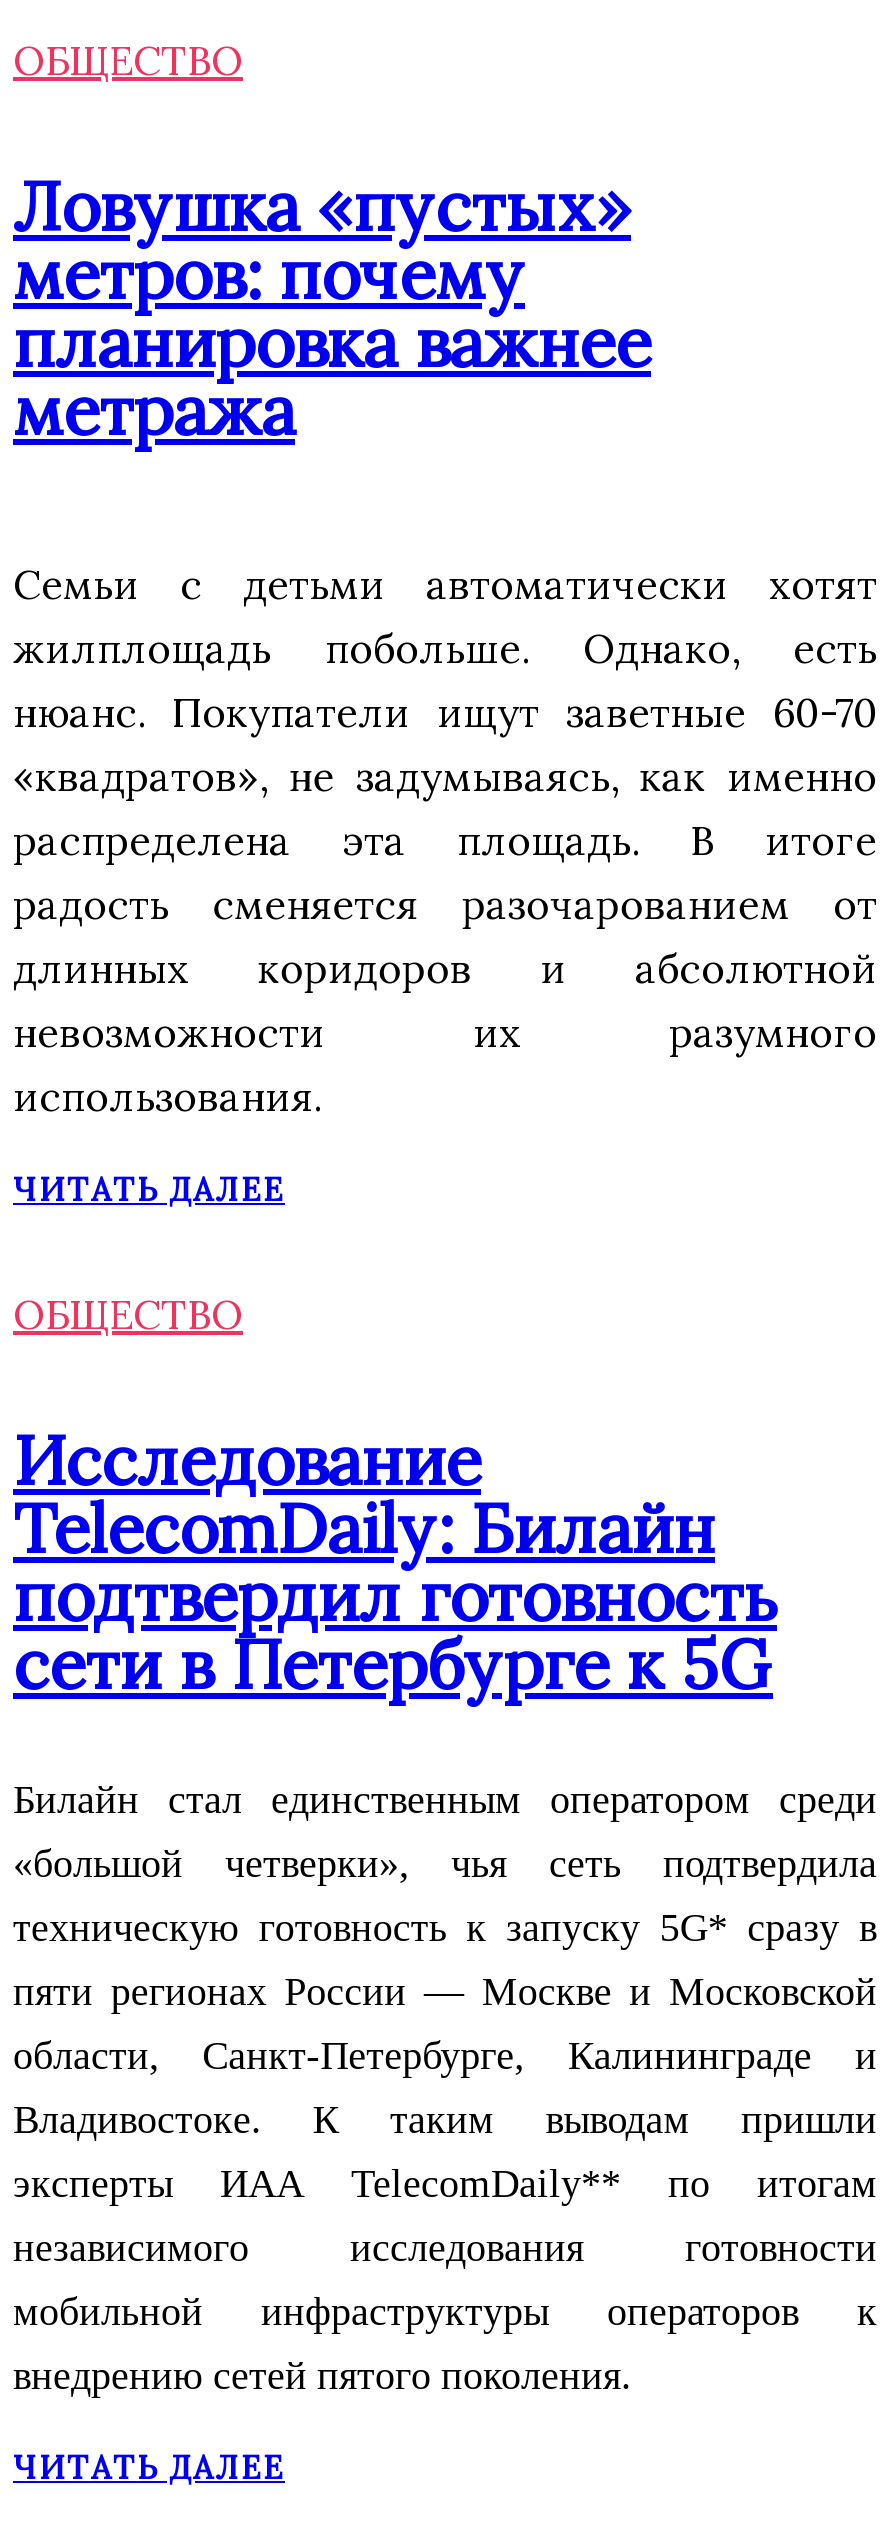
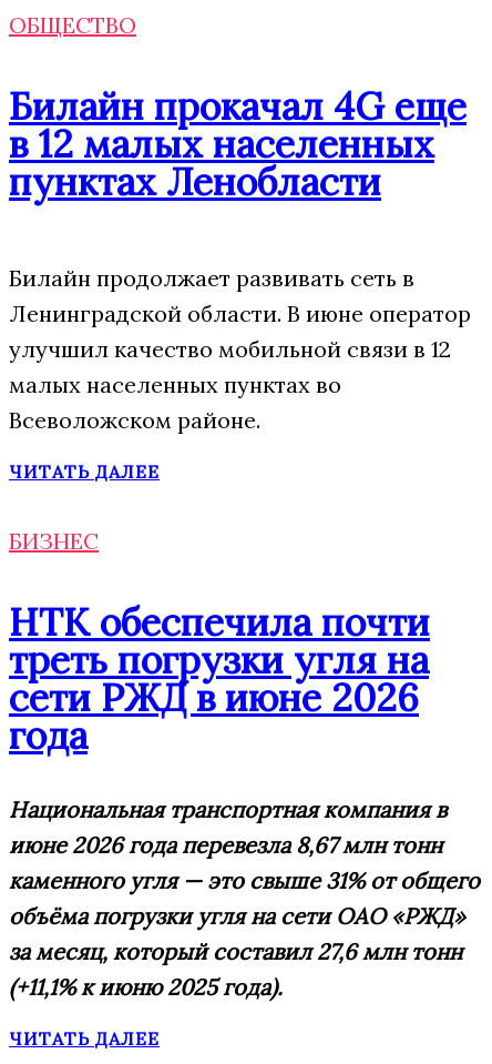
- Ловушка «пустых»
- метров: почему
- планировка важнее
- метража
+ Билайн прокачал 4G еще
+ в 12 малых населенных
+ пунктах Ленобласти

- Семьи с детьми автоматически хотят
- жилплощадь побольше. Однако, есть
- нюанс. Покупатели ищут заветные 60-70
- «квадратов», не задумываясь, как именно
- распределена эта площадь. В итоге
- радость сменяется разочарованием от
- длинных коридоров и абсолютной
- невозможности их разумного
- использования.
+ Билайн продолжает развивать сеть в
+ Ленинградской области. В июне оператор
+ улучшил качество мобильной связи в 12
+ малых населенных пунктах во
+ Всеволожском районе.

- ОБЩЕСТВО
- Исследование
- TelecomDaily: Билайн
- подтвердил готовность
- сети в Петербурге к 5G
- Билайн стал единственным оператором среди
- «большой четверки», чья сеть подтвердила
- техническую готовность к запуску 5G* сразу в
- пяти регионах России — Москве и Московской
- области, Санкт-Петербурге, Калининграде и
- Владивостоке. К таким выводам пришли
- эксперты ИАА TelecomDaily** по итогам
- независимого исследования готовности
- мобильной инфраструктуры операторов к
- внедрению сетей пятого поколения.
+ БИЗНЕС
+ НТК обеспечила почти
+ треть погрузки угля на
+ сети РЖД в июне 2026
+ года
+ Национальная транспортная компания в
+ июне 2026 года перевезла 8,67 млн тонн
+ каменного угля — это свыше 31% от общего
+ объёма погрузки угля на сети ОАО «РЖД»
+ за месяц, который составил 27,6 млн тонн
+ (+11,1% к июню 2025 года).
